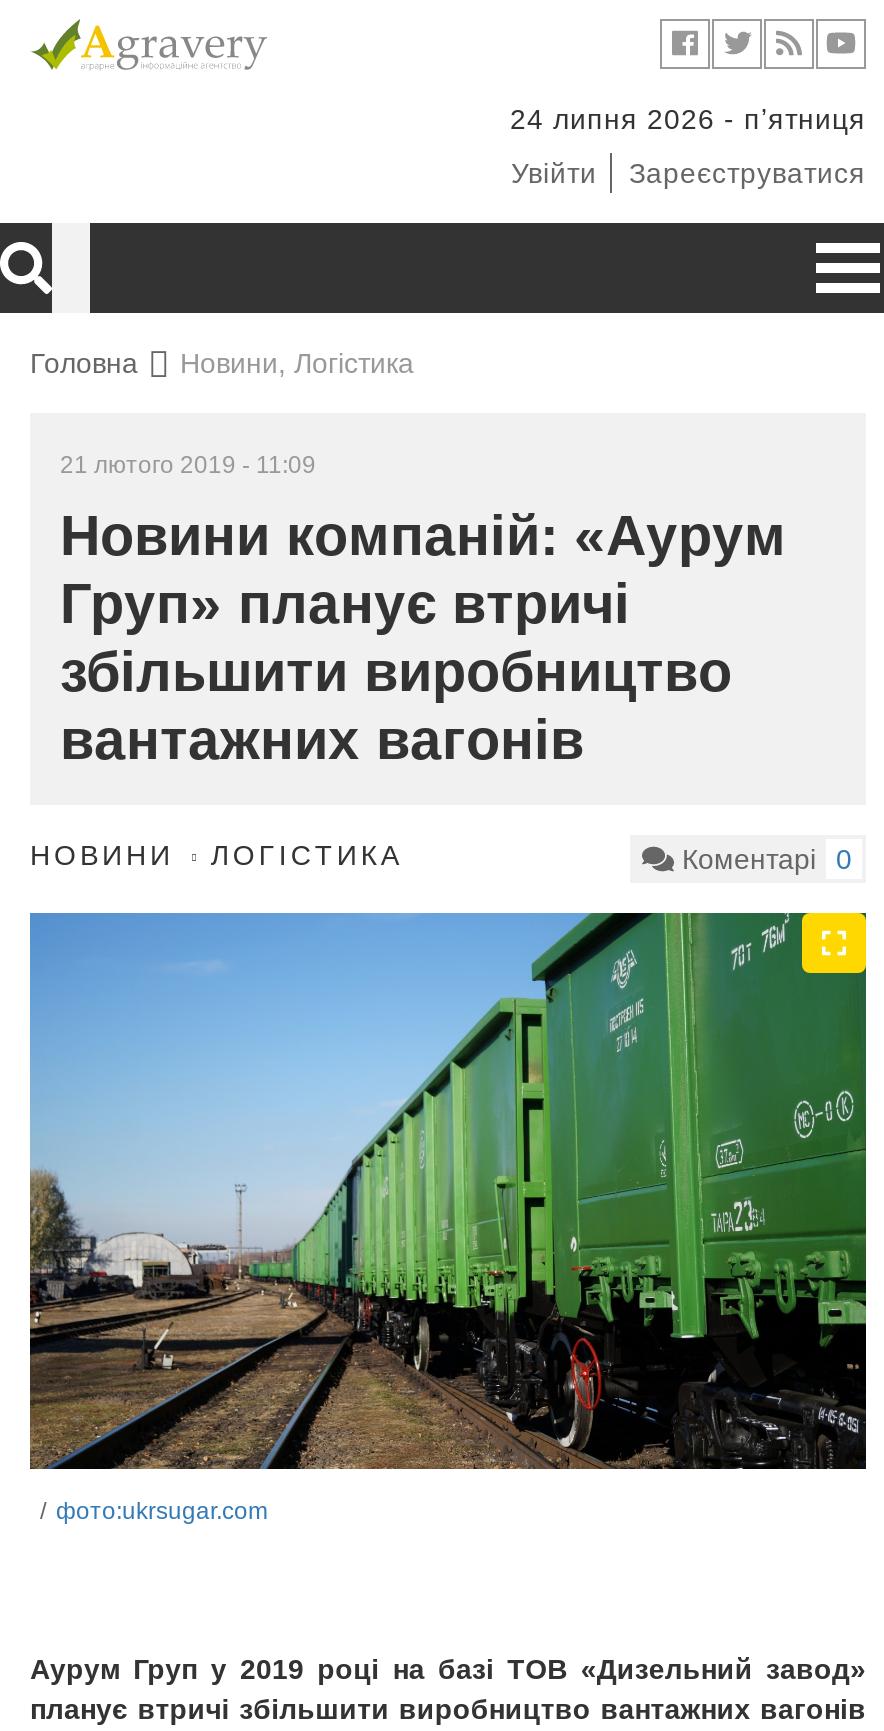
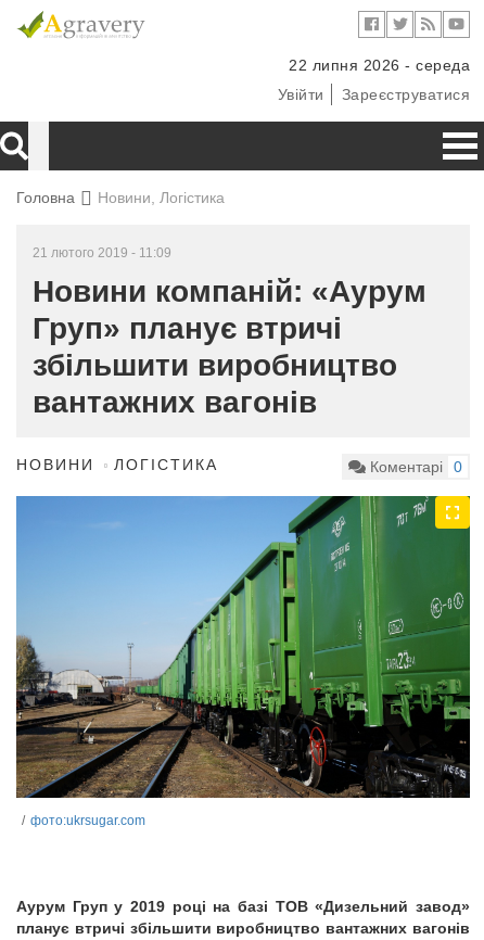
- 24 липня 2026 - пʼятниця
+ 22 липня 2026 - середа
